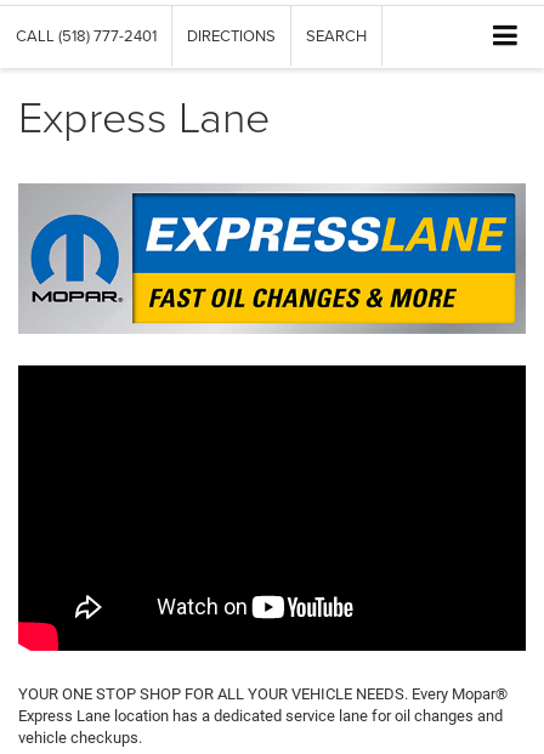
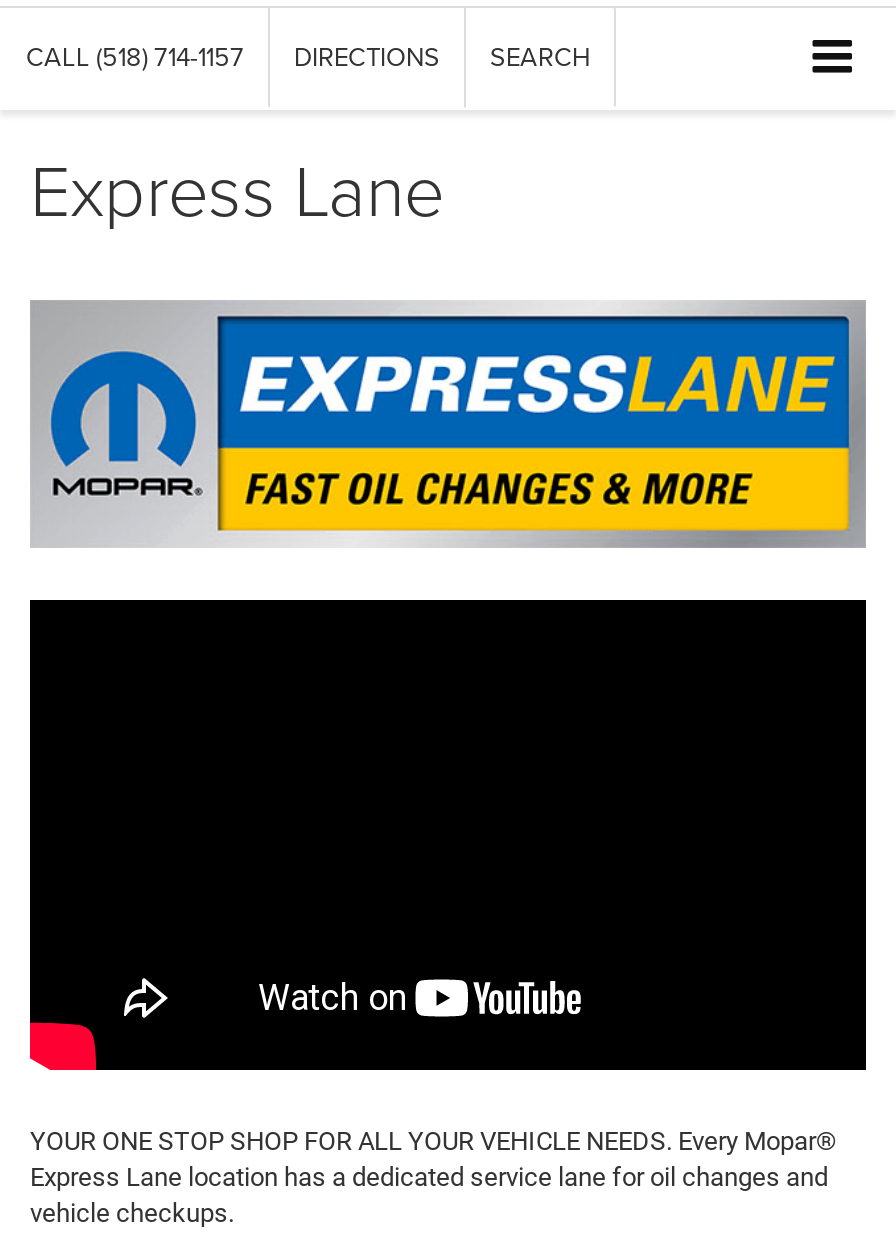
- CALL (518) 777-2401 DIRECTIONS SEARCH
+ CALL (518) 714-1157 DIRECTIONS SEARCH
